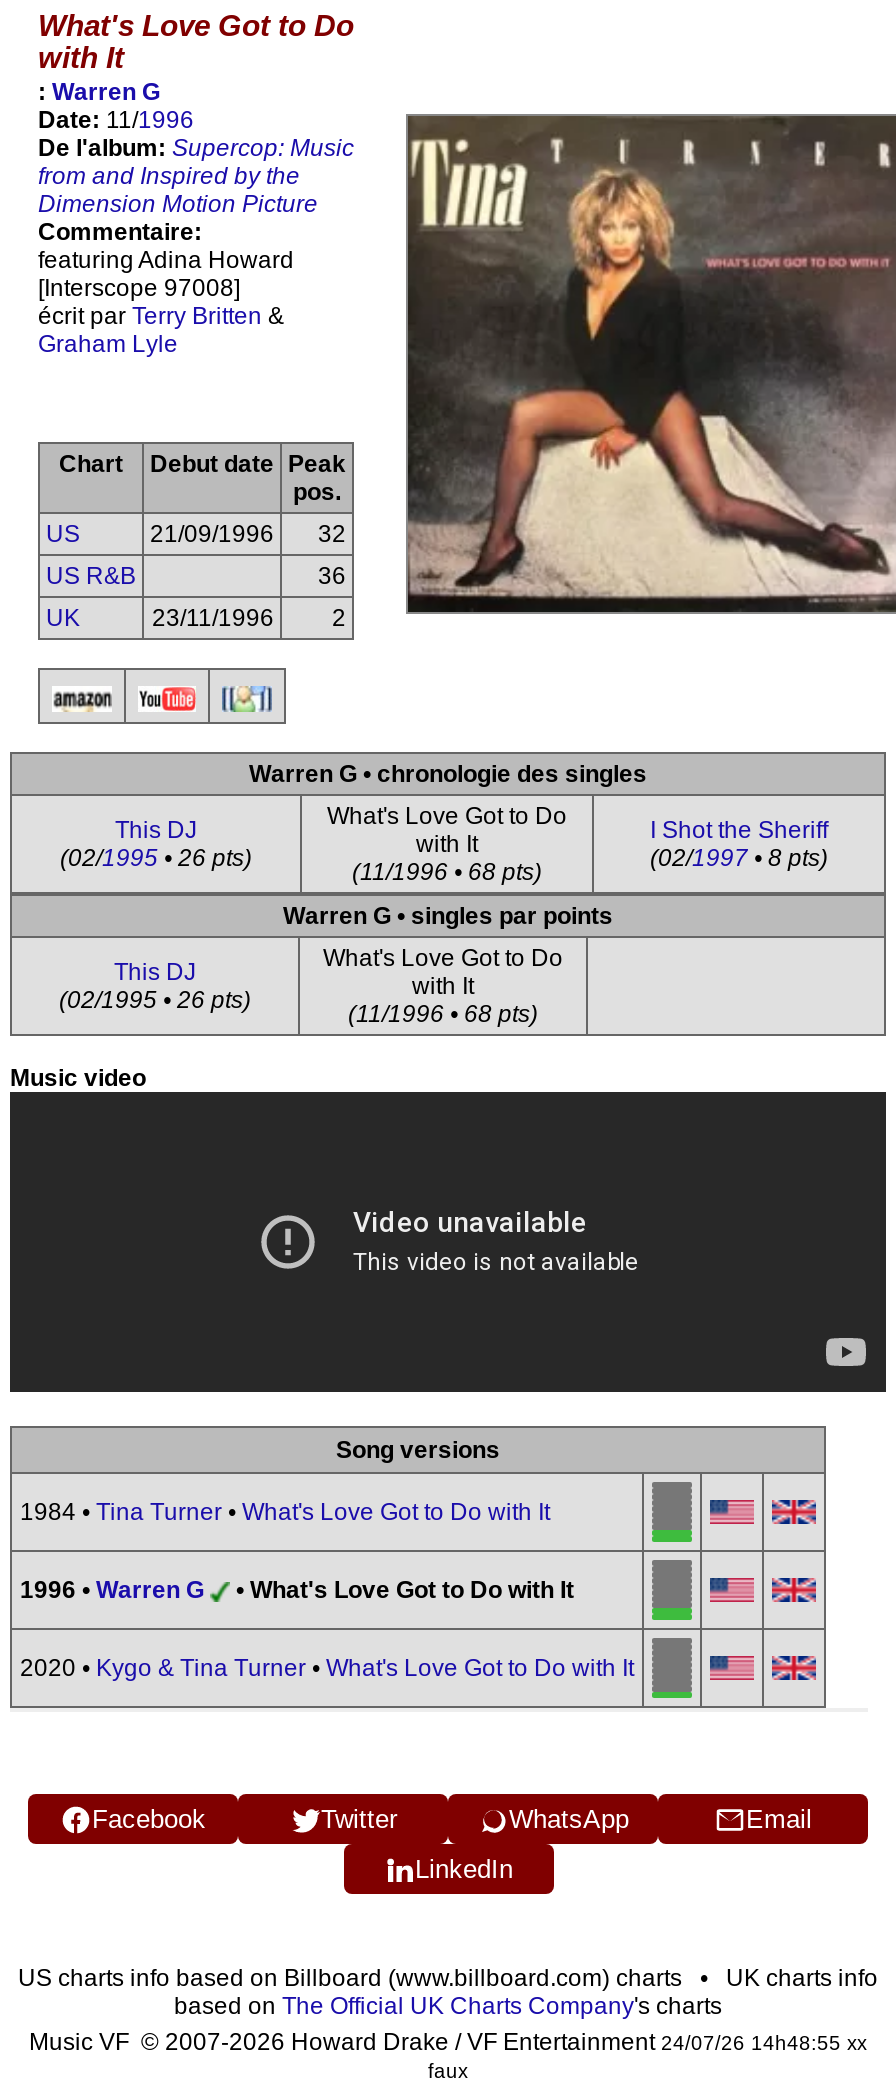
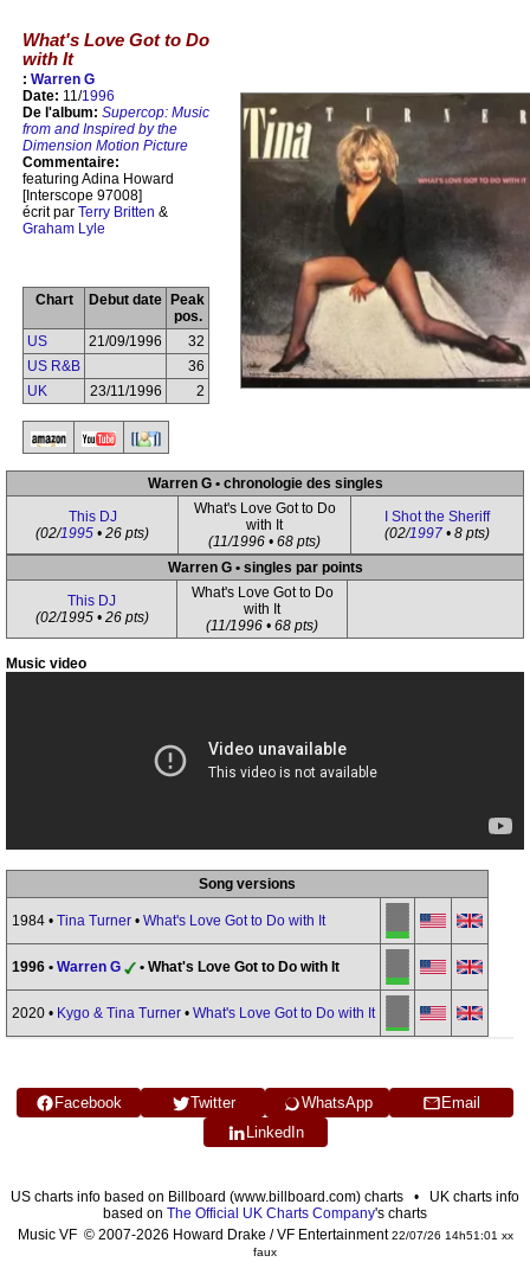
- Music VF © 2007-2026 Howard Drake / VF Entertainment 24/07/26 14h48:55 xx
+ Music VF © 2007-2026 Howard Drake / VF Entertainment 22/07/26 14h51:01 xx
